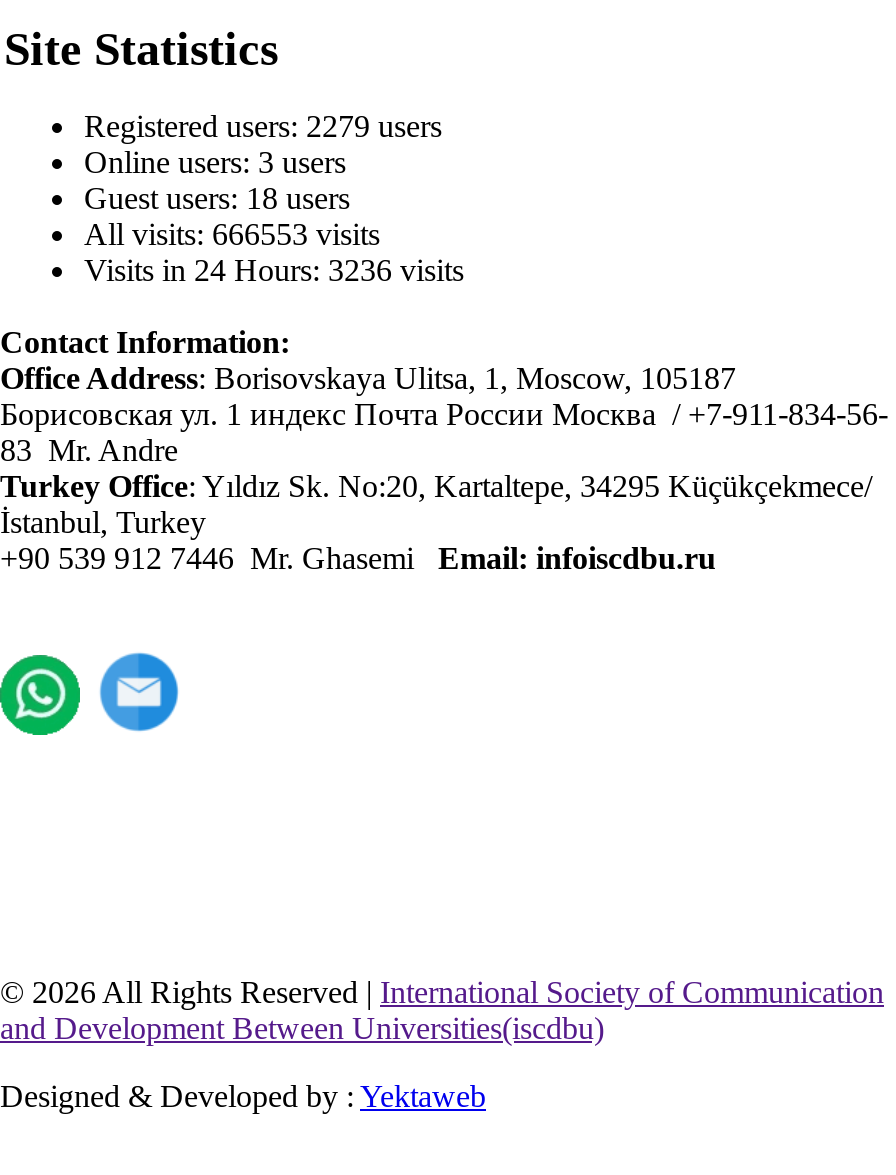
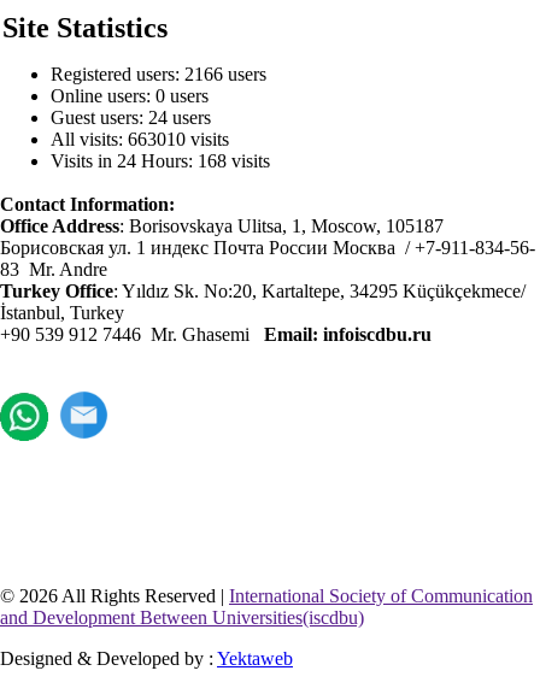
- Registered users: 2279 users
+ Registered users: 2166 users

- Online users: 3 users
+ Online users: 0 users

- Guest users: 18 users
+ Guest users: 24 users

- All visits: 666553 visits
+ All visits: 663010 visits

- Visits in 24 Hours: 3236 visits
+ Visits in 24 Hours: 168 visits
